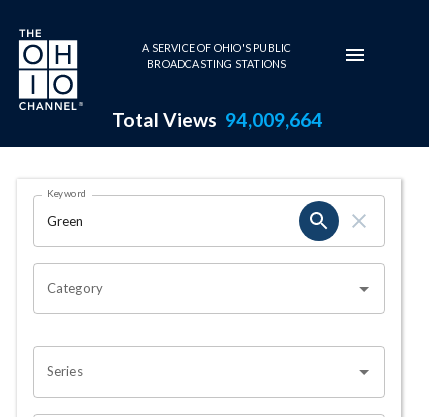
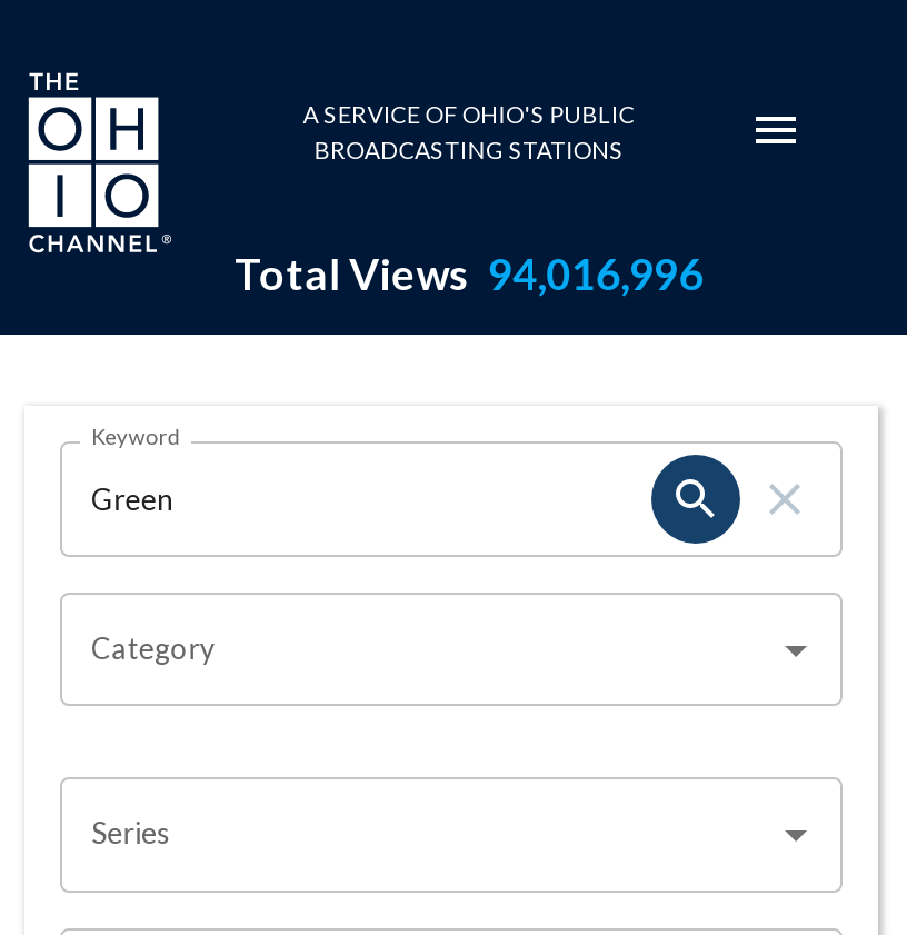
- Total Views 94,009,664
+ Total Views 94,016,996
